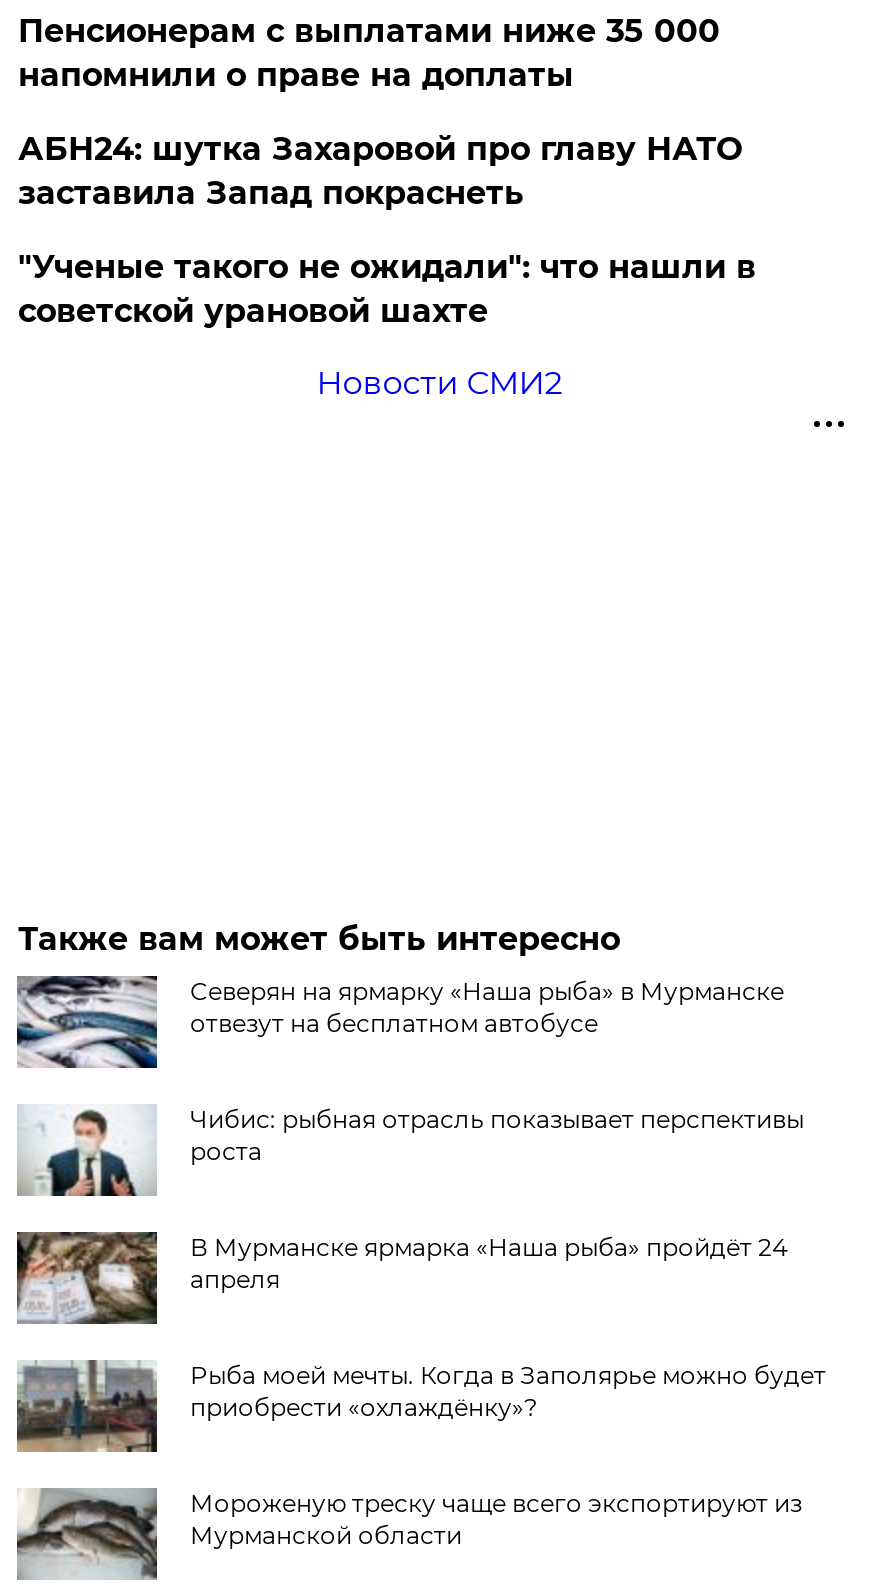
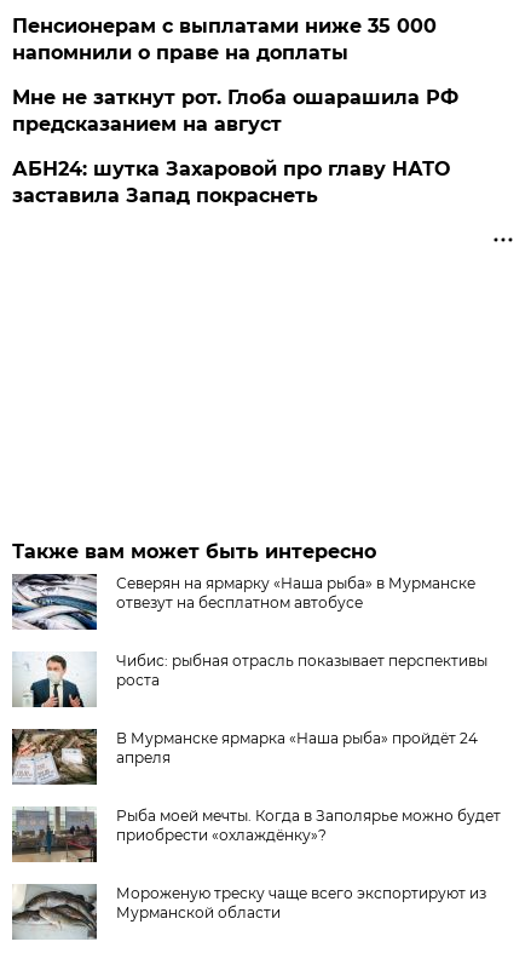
+ Мне не заткнут рот. Глоба ошарашила РФ
+ предсказанием на август

moved down: АБН24: шутка Захаровой про главу НАТО | заставила Запад покраснеть

- "Ученые такого не ожидали": что нашли в
- советской урановой шахте
- Новости СМИ2
